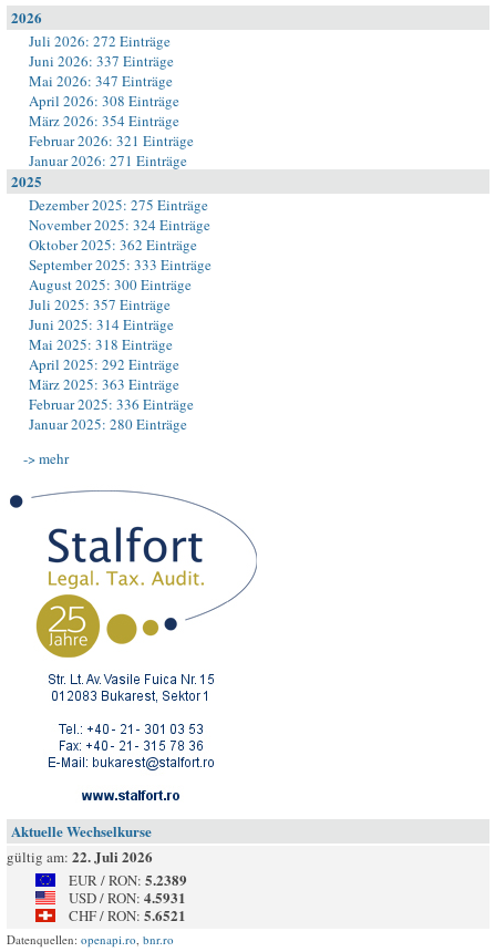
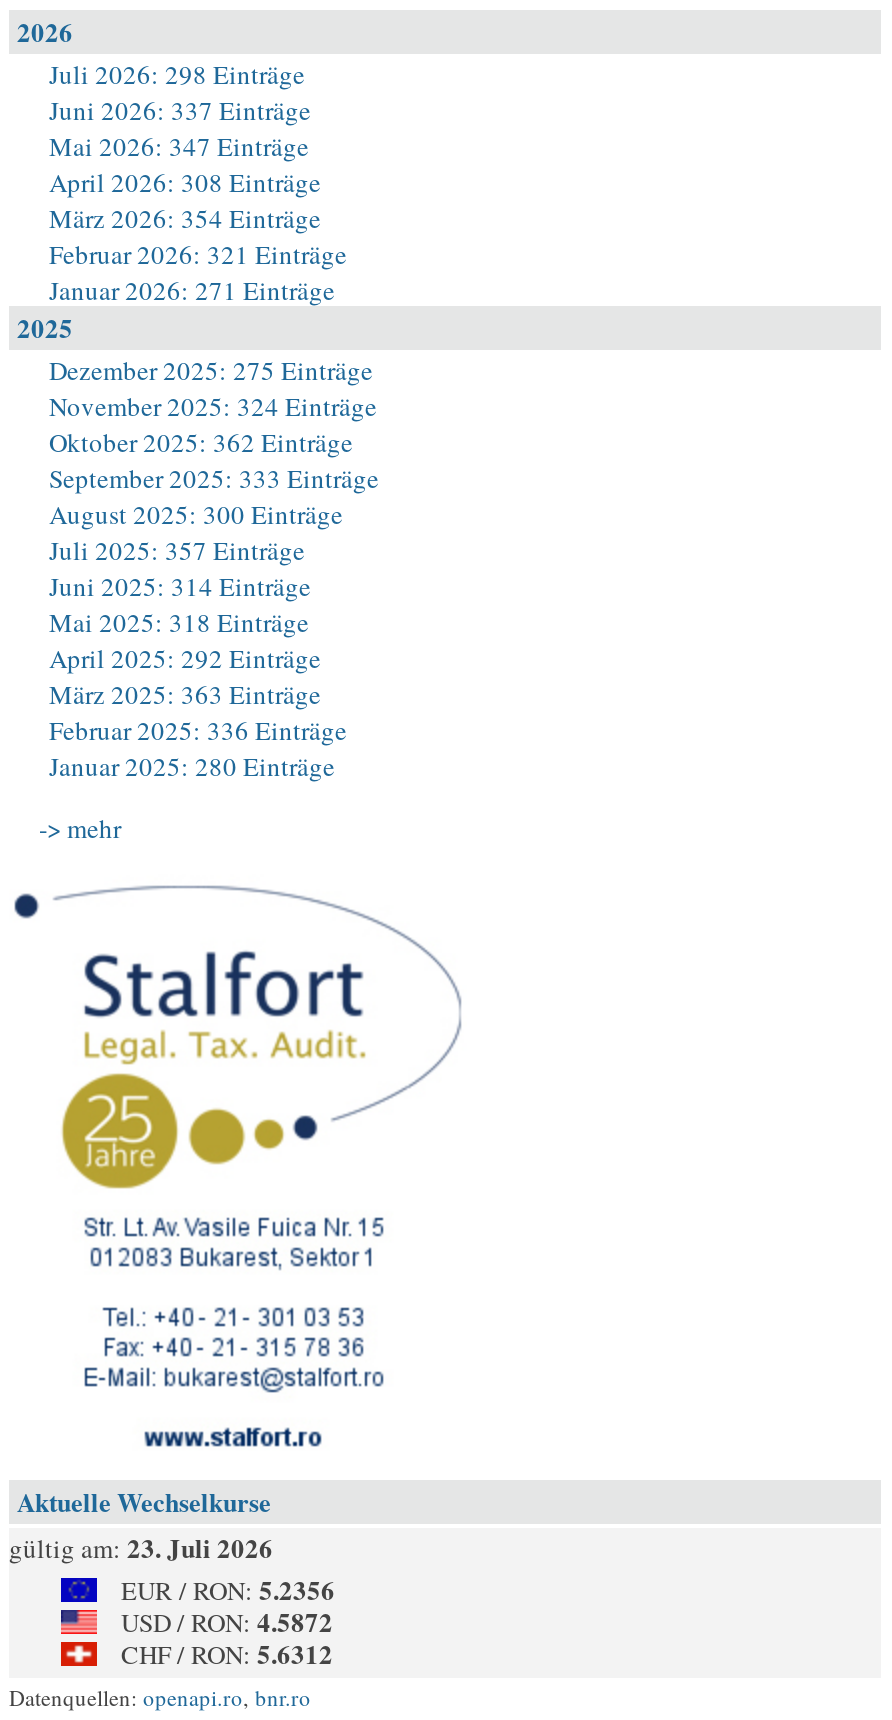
- Juli 2026: 272 Einträge
+ Juli 2026: 298 Einträge

- gültig am: 22. Juli 2026
+ gültig am: 23. Juli 2026

- EUR / RON: 5.2389
+ EUR / RON: 5.2356

- USD / RON: 4.5931
+ USD / RON: 4.5872

- CHF / RON: 5.6521
+ CHF / RON: 5.6312
